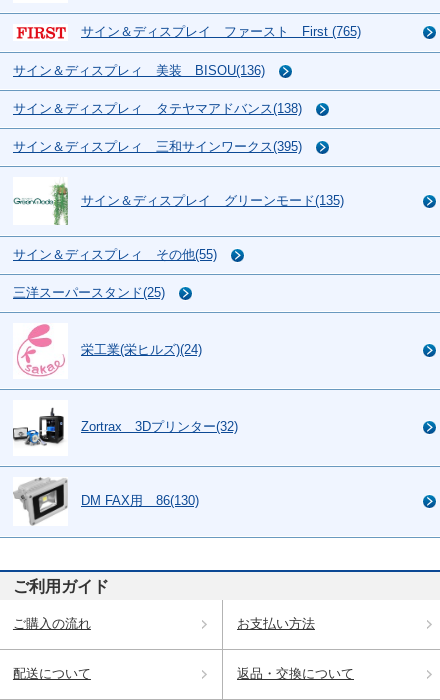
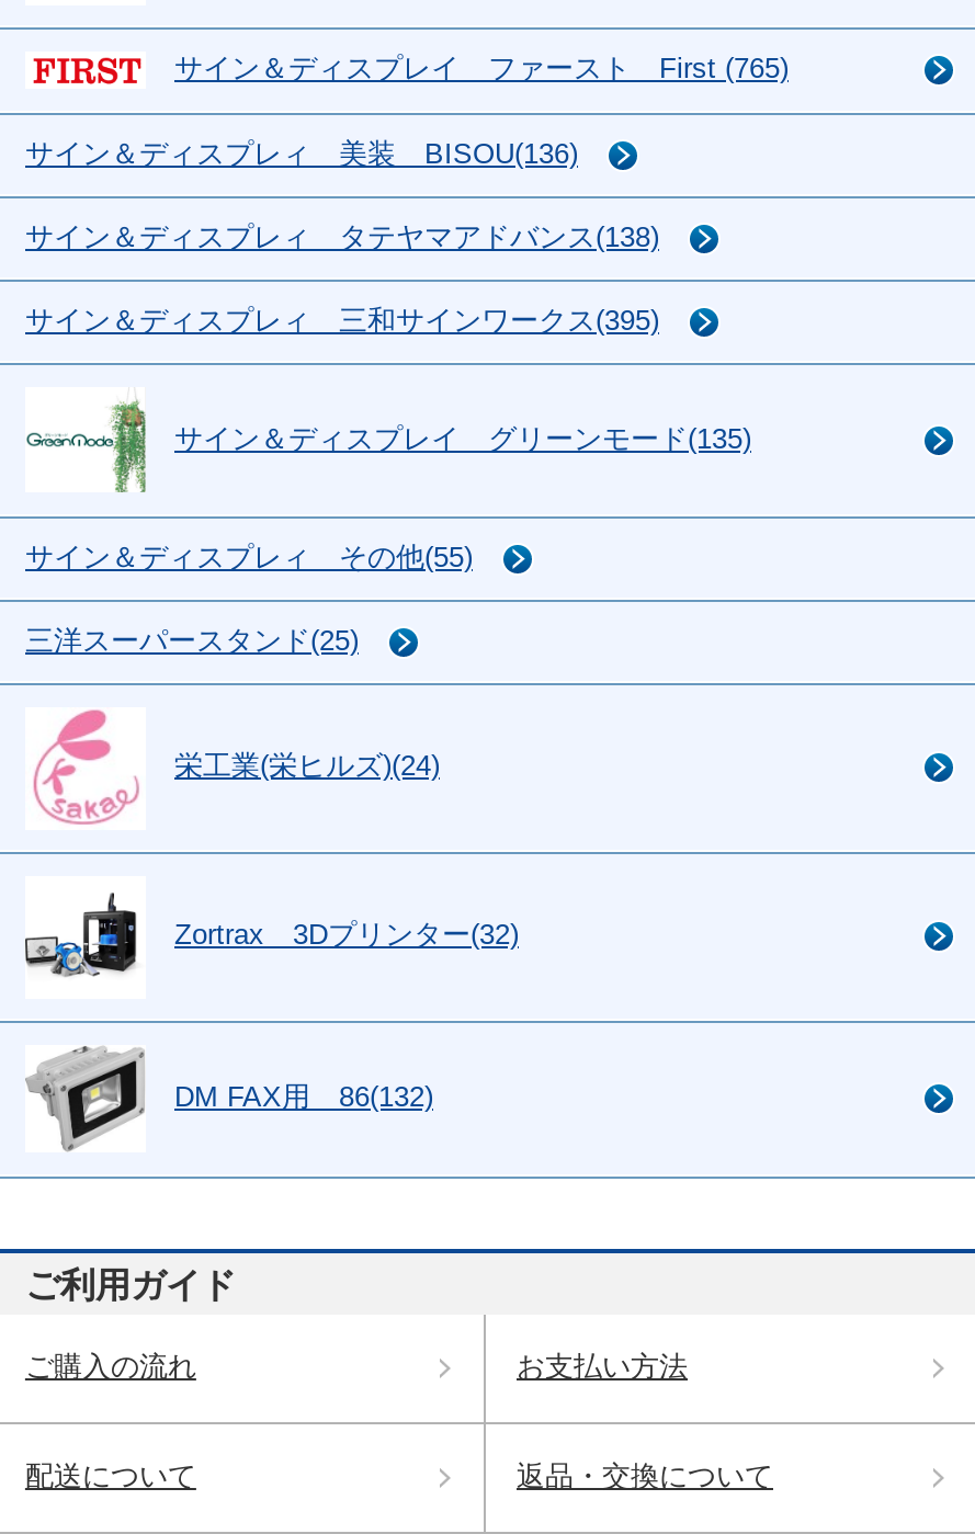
- DM FAX用 86(130)
+ DM FAX用 86(132)
